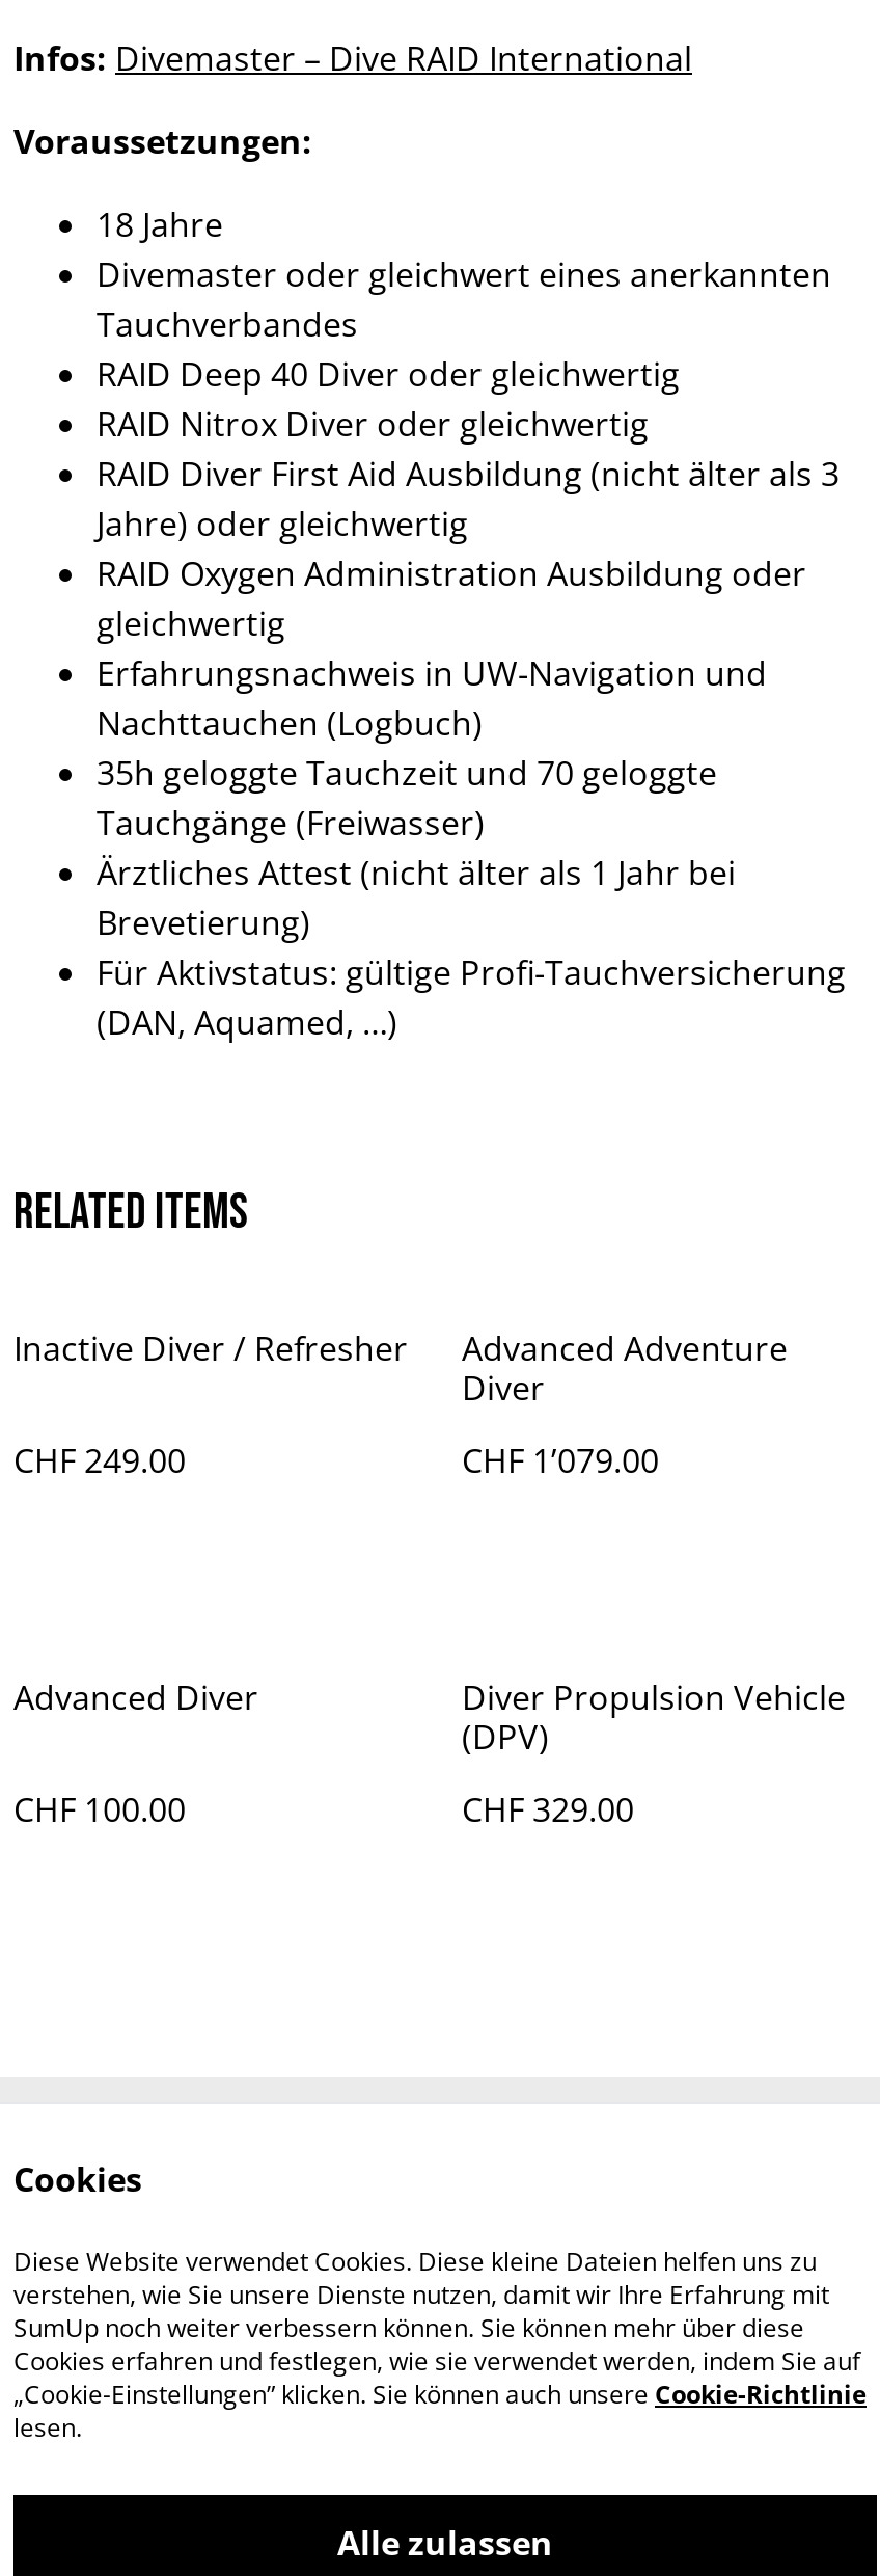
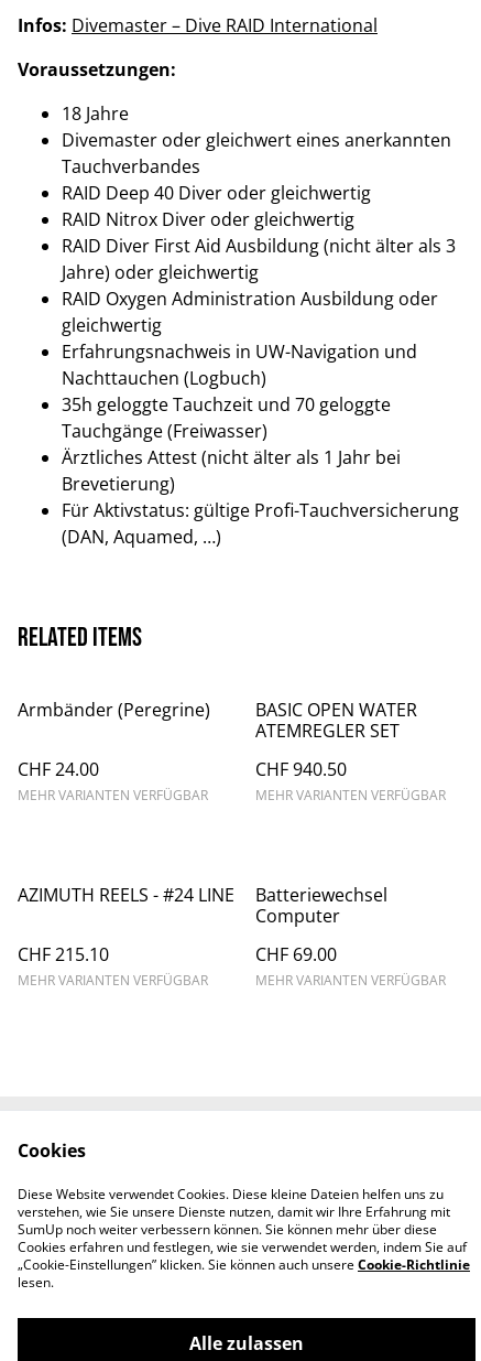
- Inactive Diver / Refresher
+ Armbänder (Peregrine)

- Advanced Adventure
- Diver
+ BASIC OPEN WATER
+ ATEMREGLER SET

- CHF 249.00
+ CHF 24.00
+ MEHR VARIANTEN VERFÜGBAR

- CHF 1’079.00
+ CHF 940.50
+ MEHR VARIANTEN VERFÜGBAR

- Advanced Diver
+ AZIMUTH REELS - #24 LINE

- Diver Propulsion Vehicle
- (DPV)
+ Batteriewechsel
+ Computer

- CHF 100.00
+ CHF 215.10
+ MEHR VARIANTEN VERFÜGBAR

- CHF 329.00
+ CHF 69.00
+ MEHR VARIANTEN VERFÜGBAR
